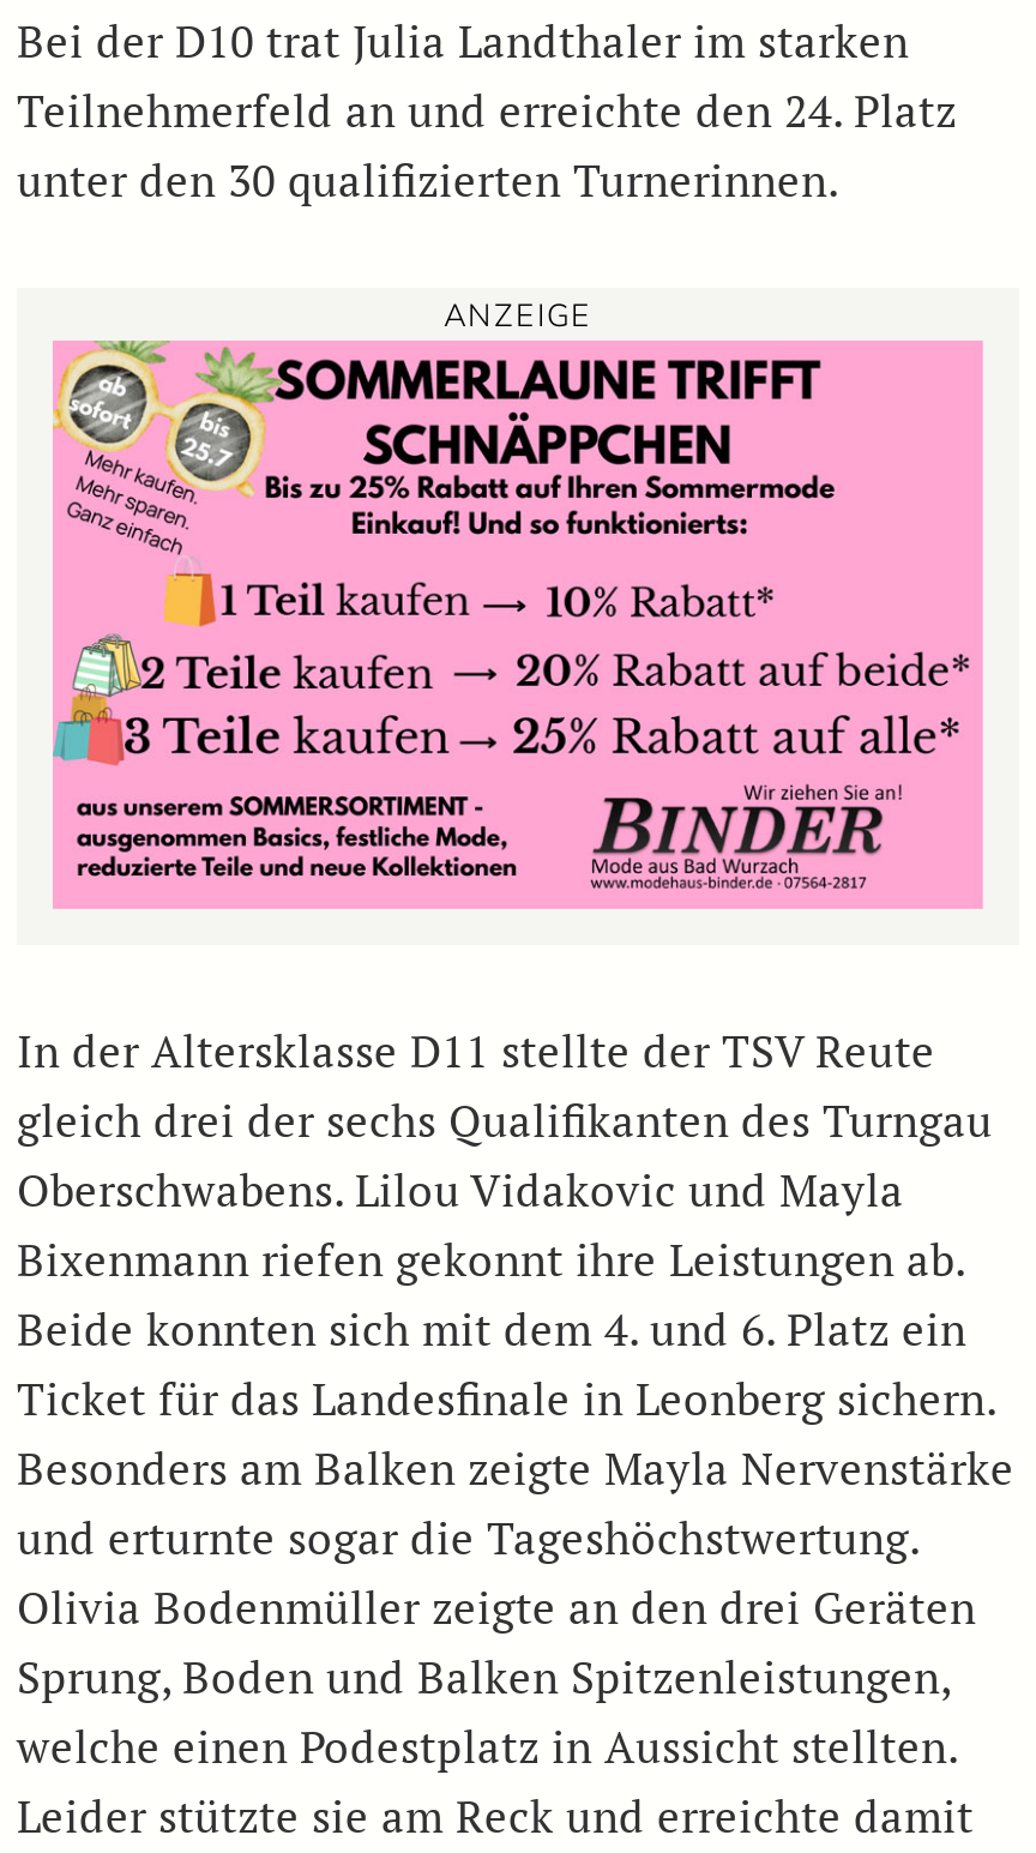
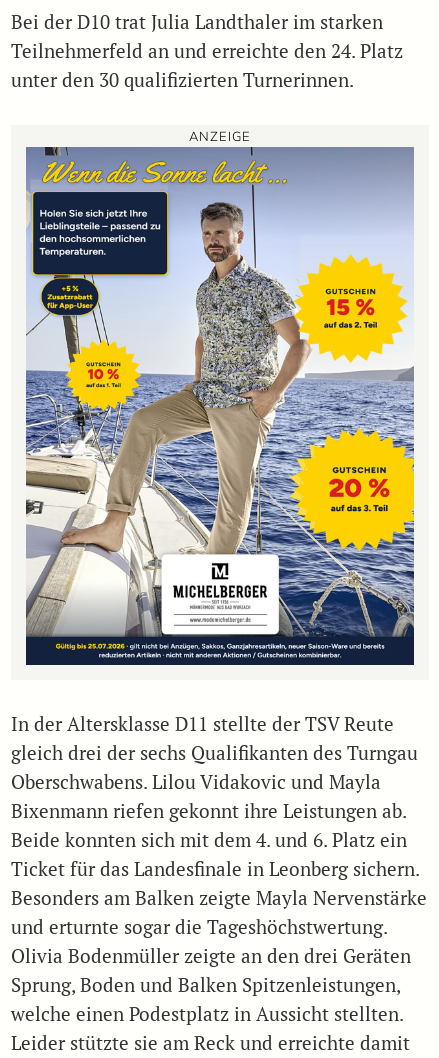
- [image]
+ [image]
